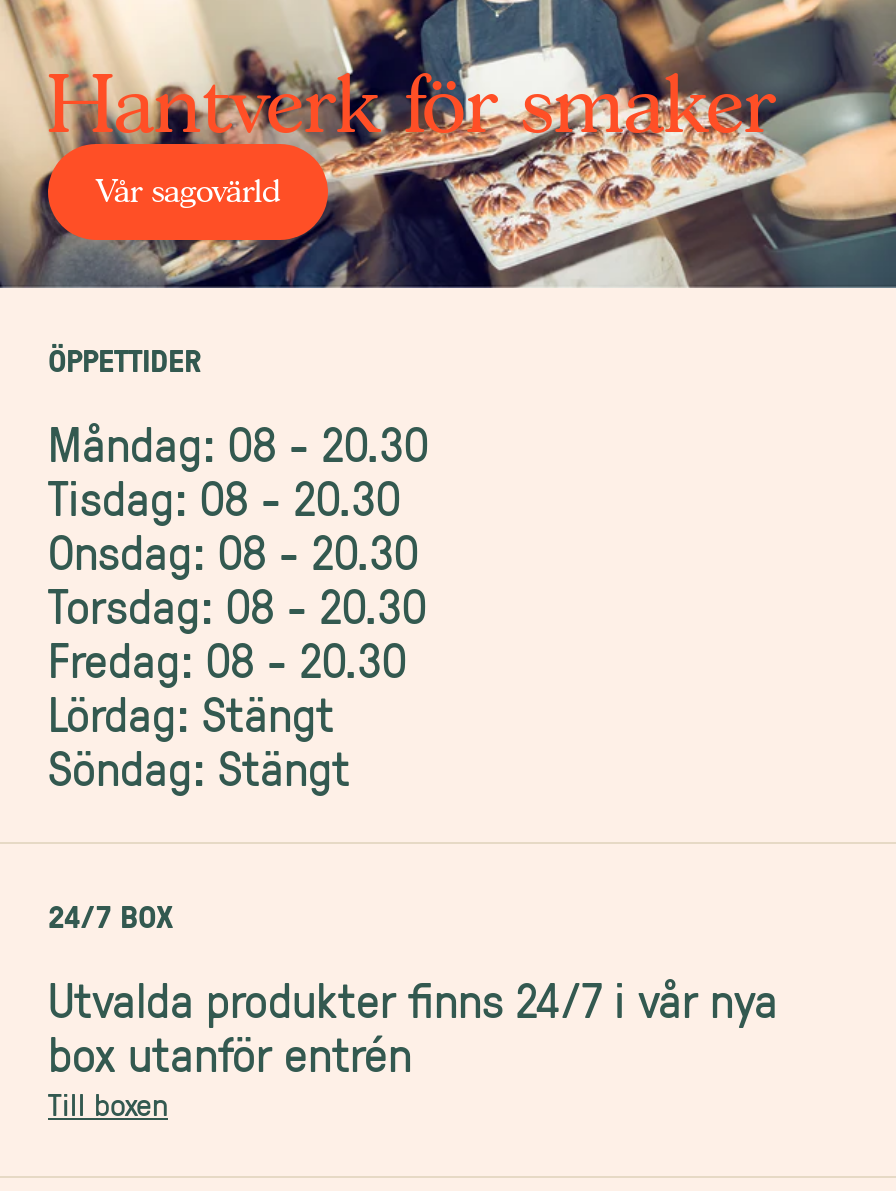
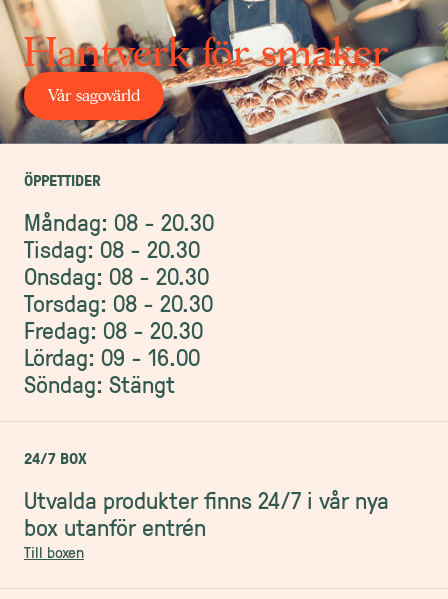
- Lördag: Stängt
+ Lördag: 09 - 16.00
